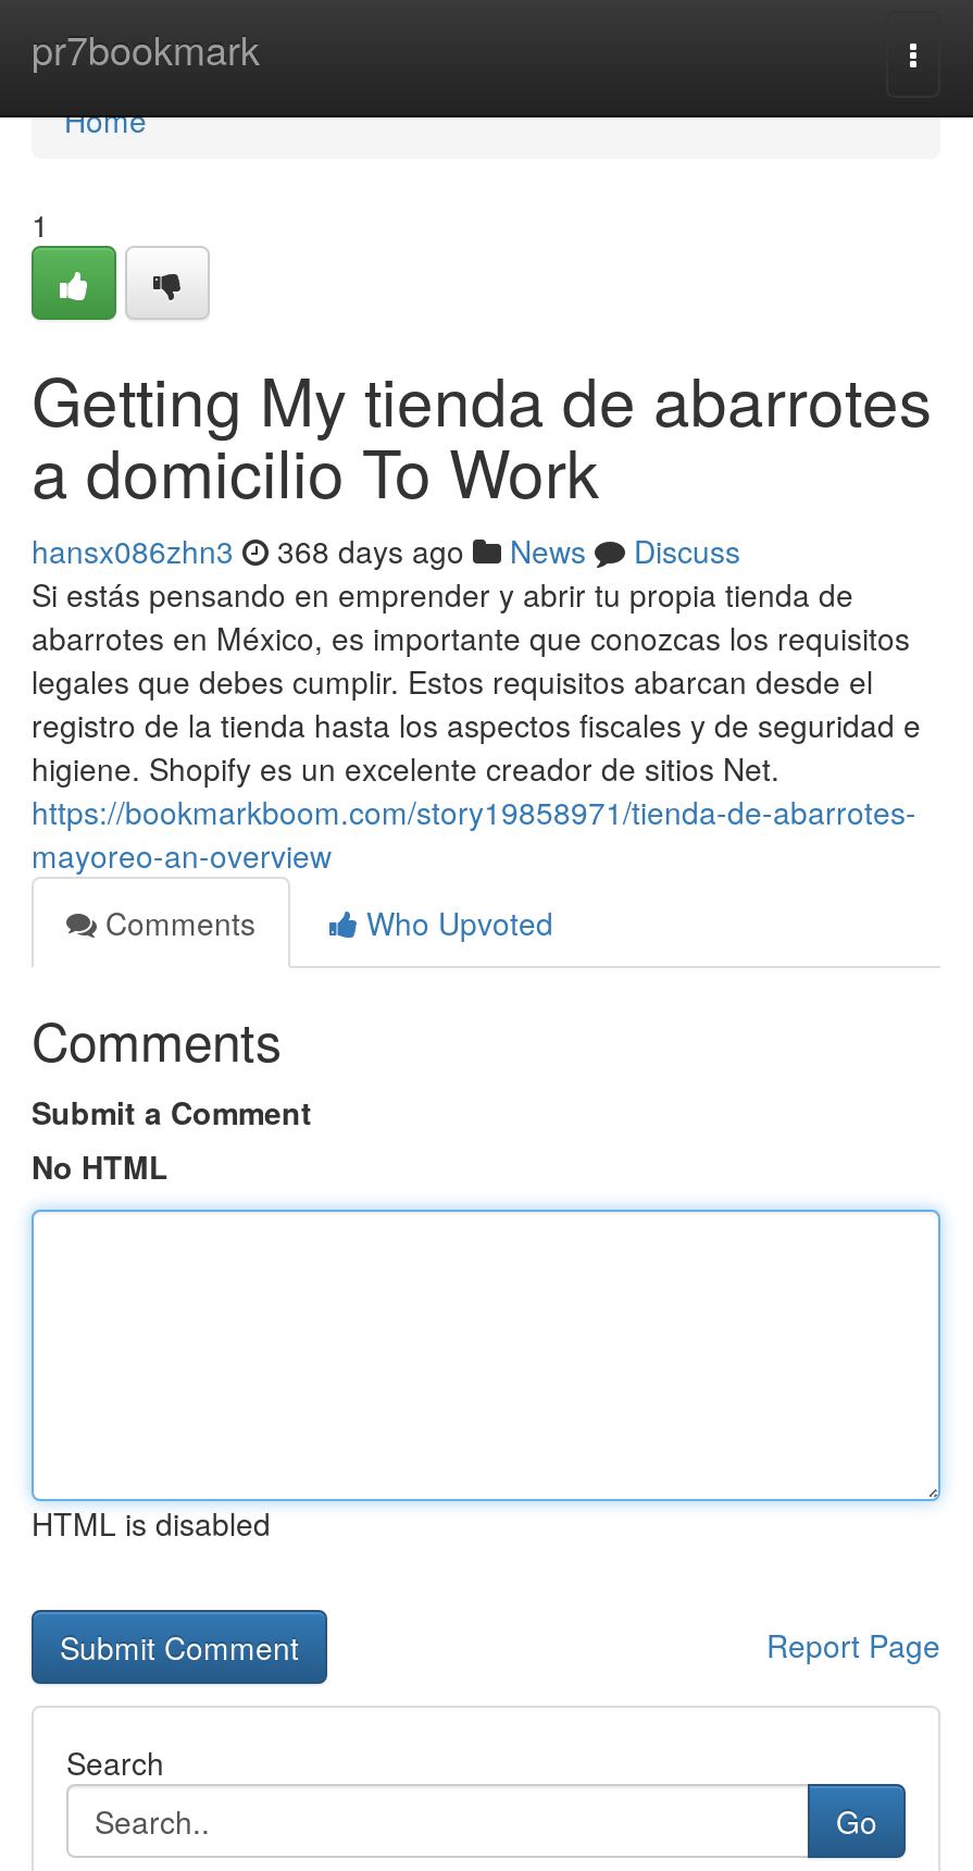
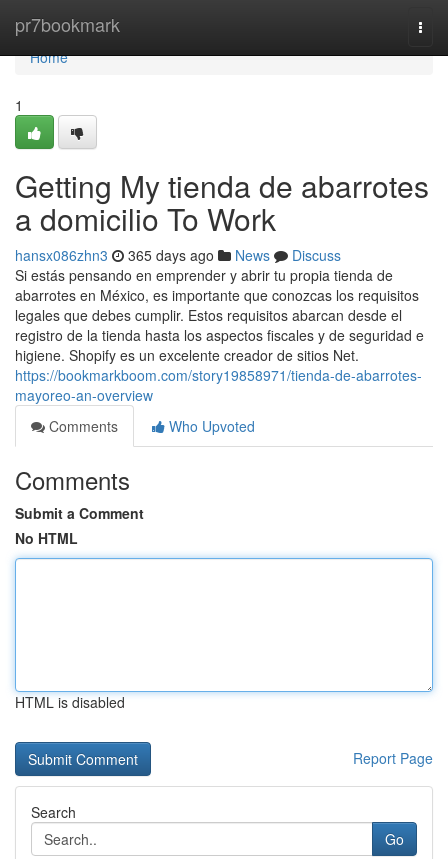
- hansx086zhn3 368 days ago News Discuss
+ hansx086zhn3 365 days ago News Discuss
